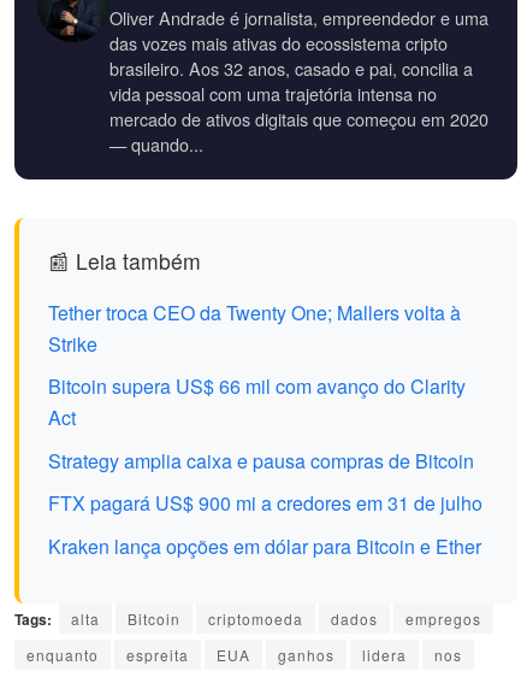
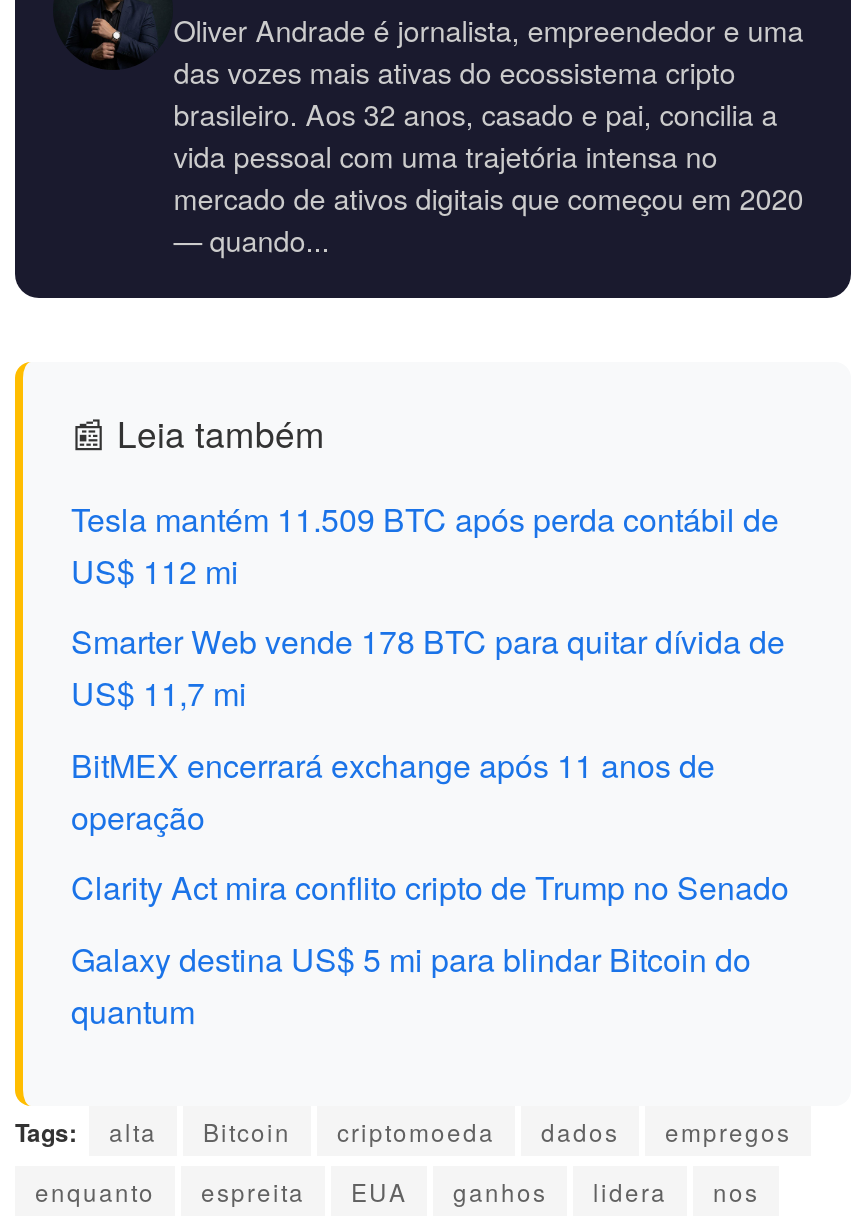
- Tether troca CEO da Twenty One; Mallers volta à
- Strike
+ Tesla mantém 11.509 BTC após perda contábil de
+ US$ 112 mi

- Bitcoin supera US$ 66 mil com avanço do Clarity
- Act
+ Smarter Web vende 178 BTC para quitar dívida de
+ US$ 11,7 mi

- Strategy amplia caixa e pausa compras de Bitcoin
+ BitMEX encerrará exchange após 11 anos de
+ operação

- FTX pagará US$ 900 mi a credores em 31 de julho
+ Clarity Act mira conflito cripto de Trump no Senado

- Kraken lança opções em dólar para Bitcoin e Ether
+ Galaxy destina US$ 5 mi para blindar Bitcoin do
+ quantum
